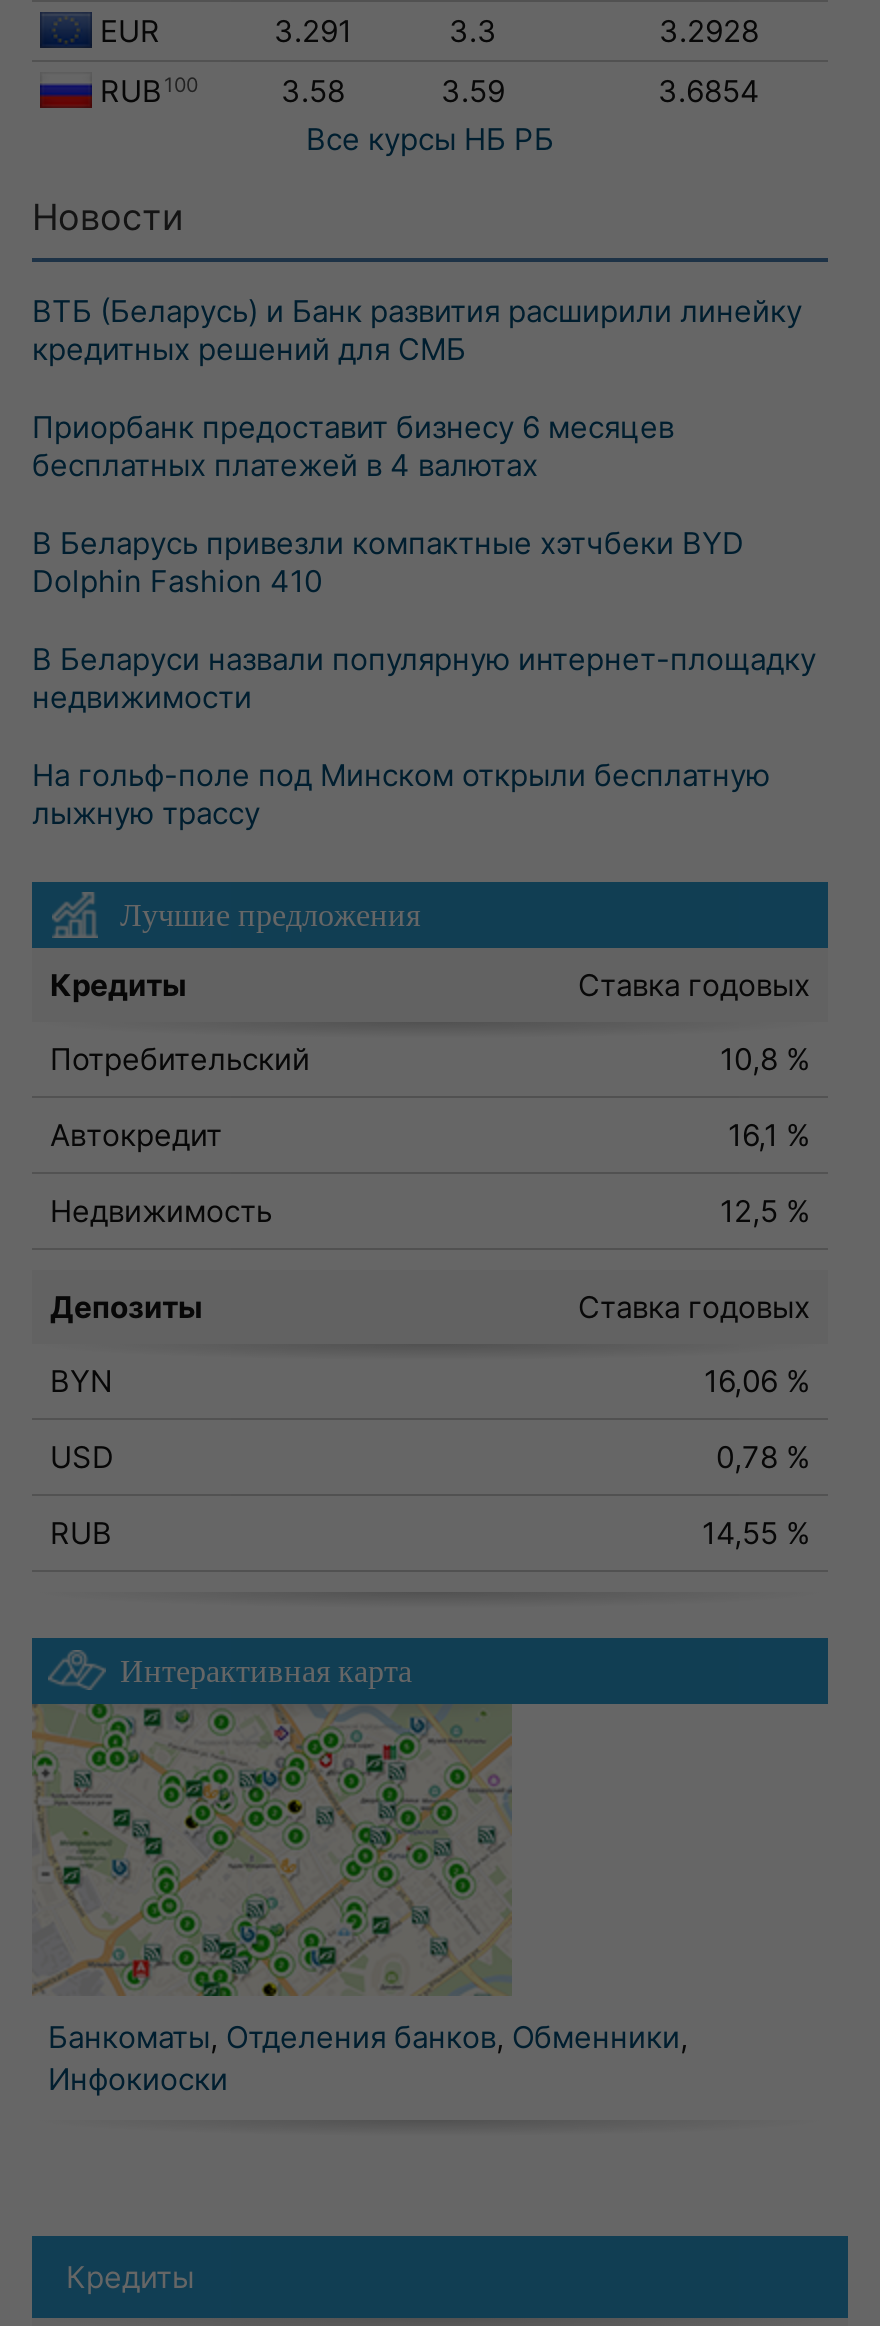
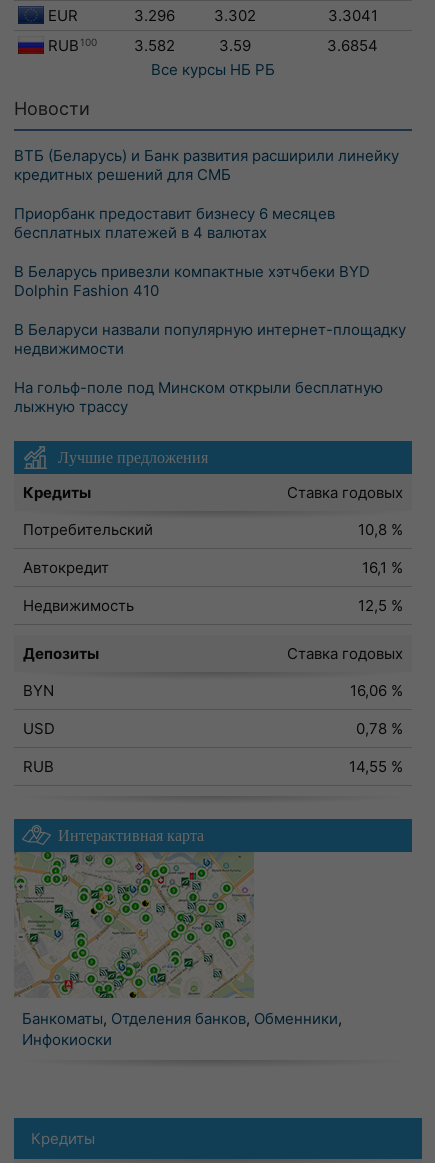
- 3.291
+ 3.296

- 3.3
+ 3.302

- 3.2928
+ 3.3041

- 3.58
+ 3.582
